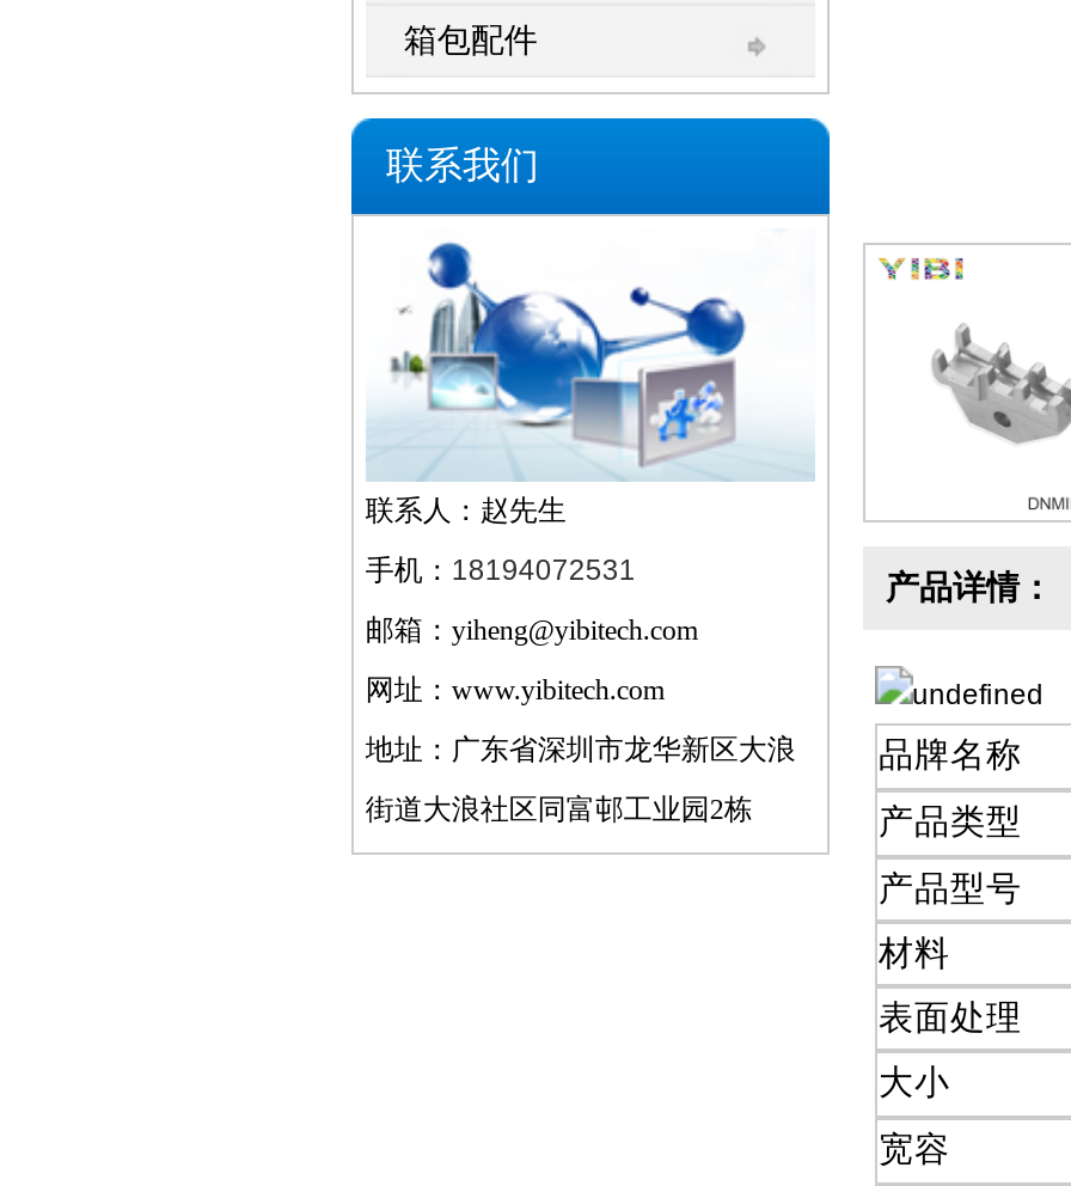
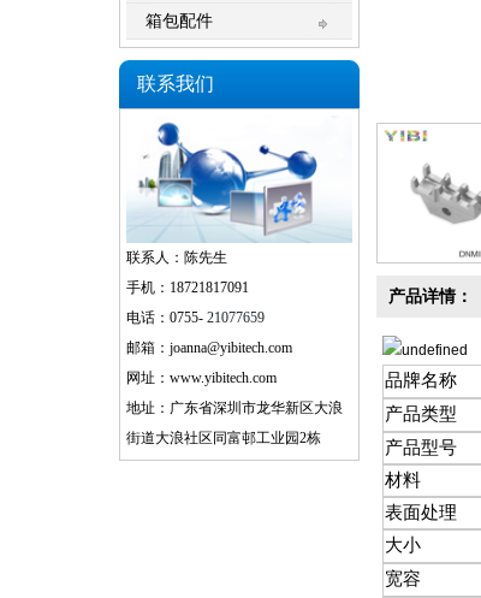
- 联系人：赵先生
- 手机：18194072531
- 邮箱：yiheng@yibitech.com
+ 联系人：陈先生
+ 手机：18721817091
+ 电话：0755- 21077659
+ 邮箱：joanna@yibitech.com

moved down: 网址：www.yibitech.com | 地址：广东省深圳市龙华新区大浪 | 街道大浪社区同富邨工业园2栋
